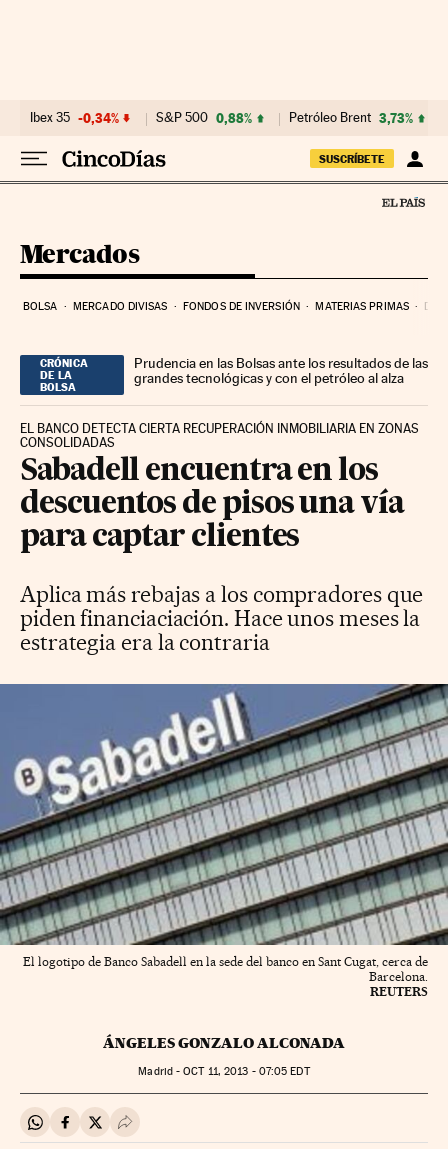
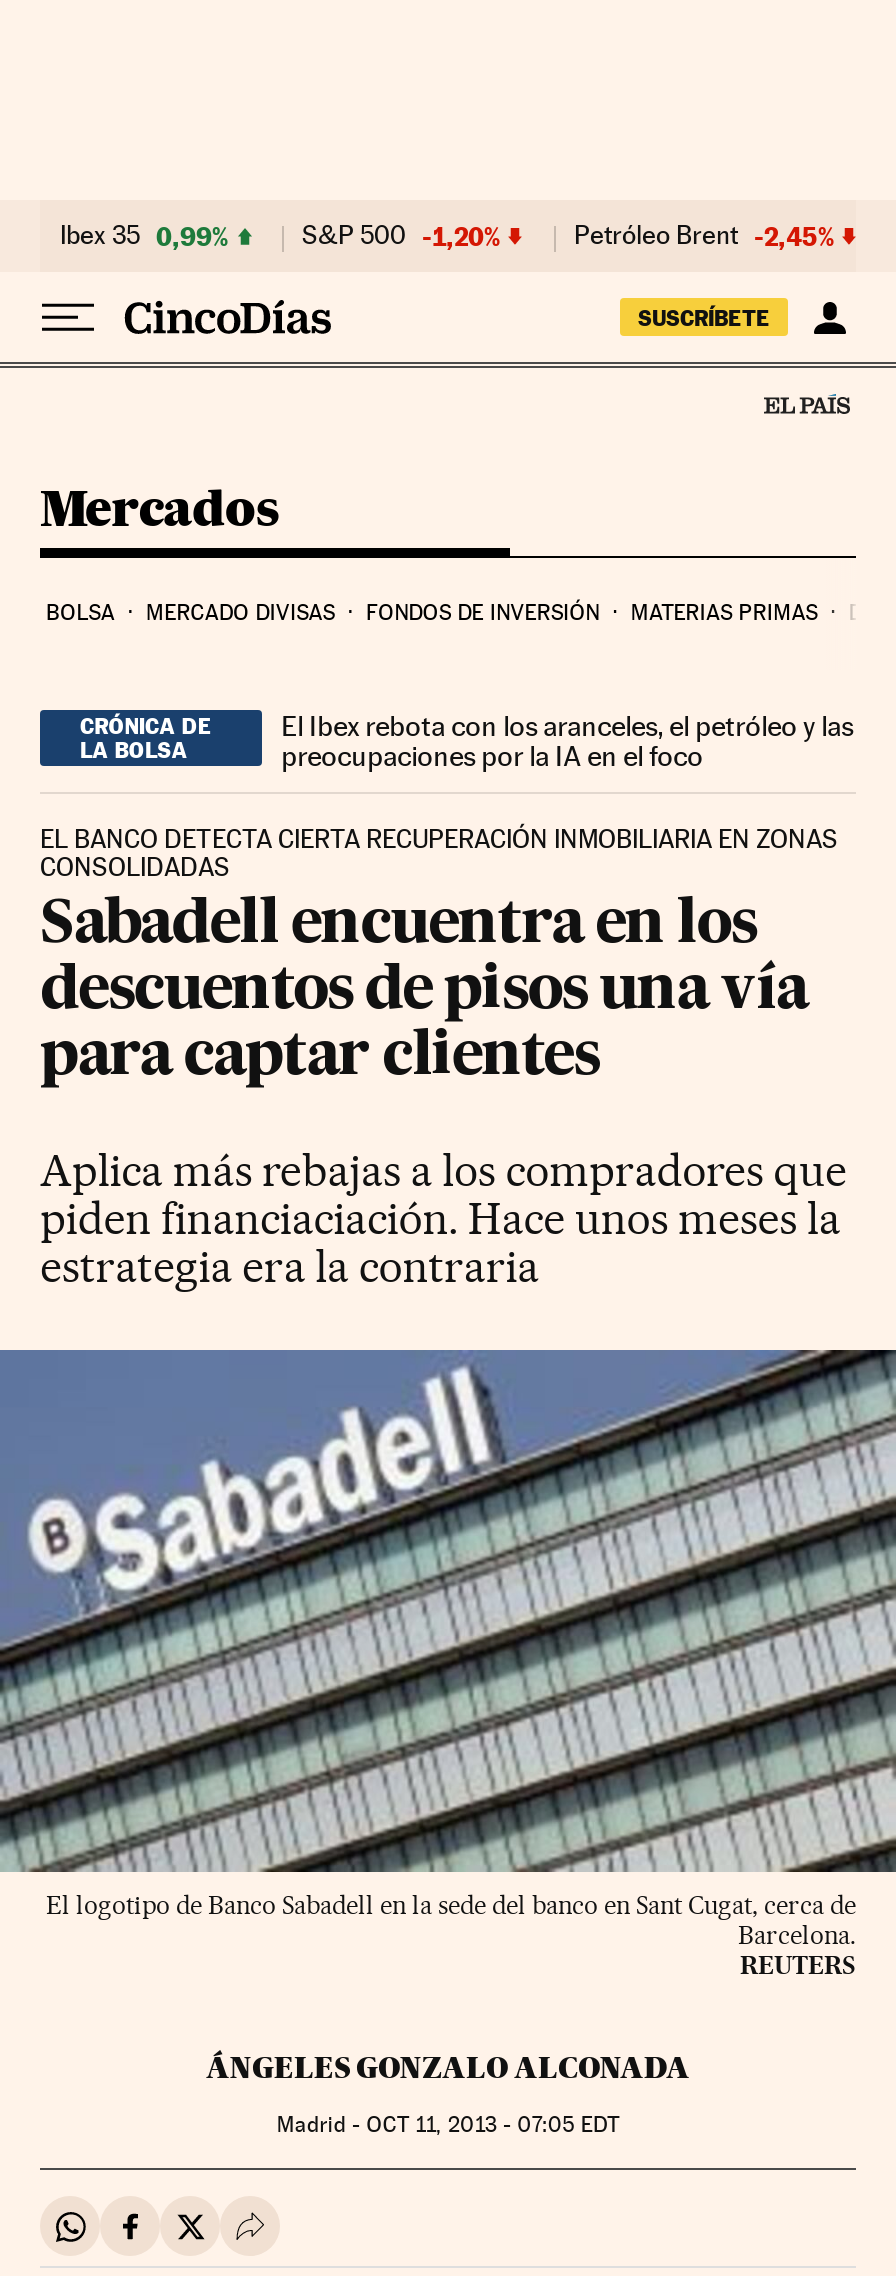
- Ibex 35 -0,34%
+ Ibex 35 0,99%

- S&P 500 0,88%
+ S&P 500 -1,20%

- Petróleo Brent 3,73%
+ Petróleo Brent -2,45%

- Prudencia en las Bolsas ante los resultados de las
- grandes tecnológicas y con el petróleo al alza
+ El Ibex rebota con los aranceles, el petróleo y las
+ preocupaciones por la IA en el foco
